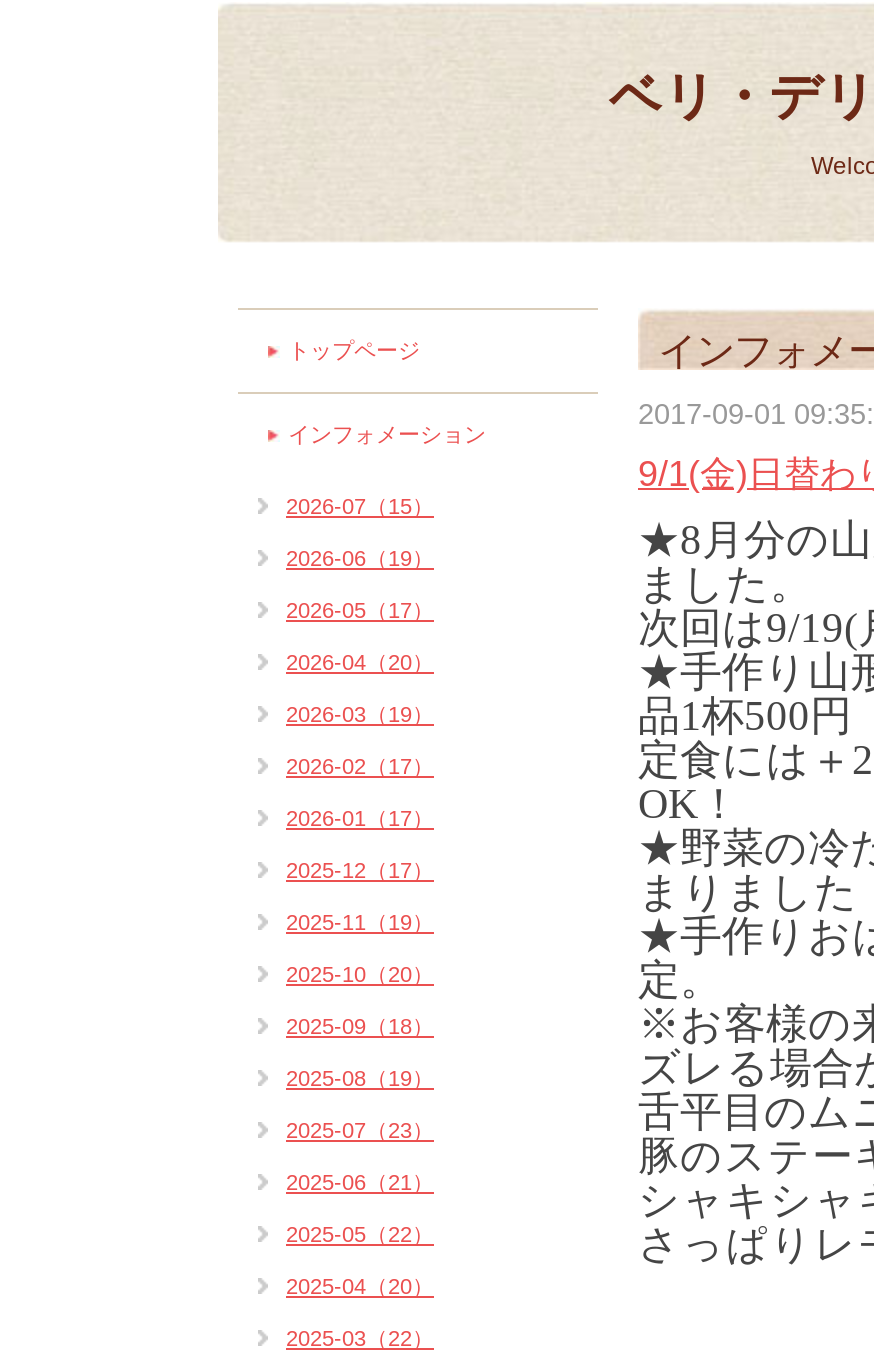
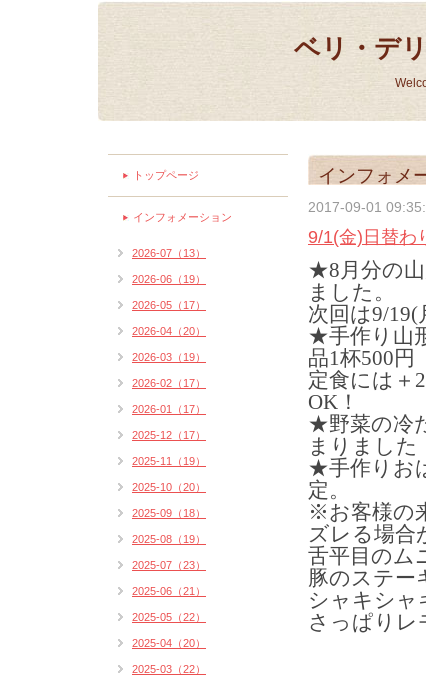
- 2026-07（15）
+ 2026-07（13）
